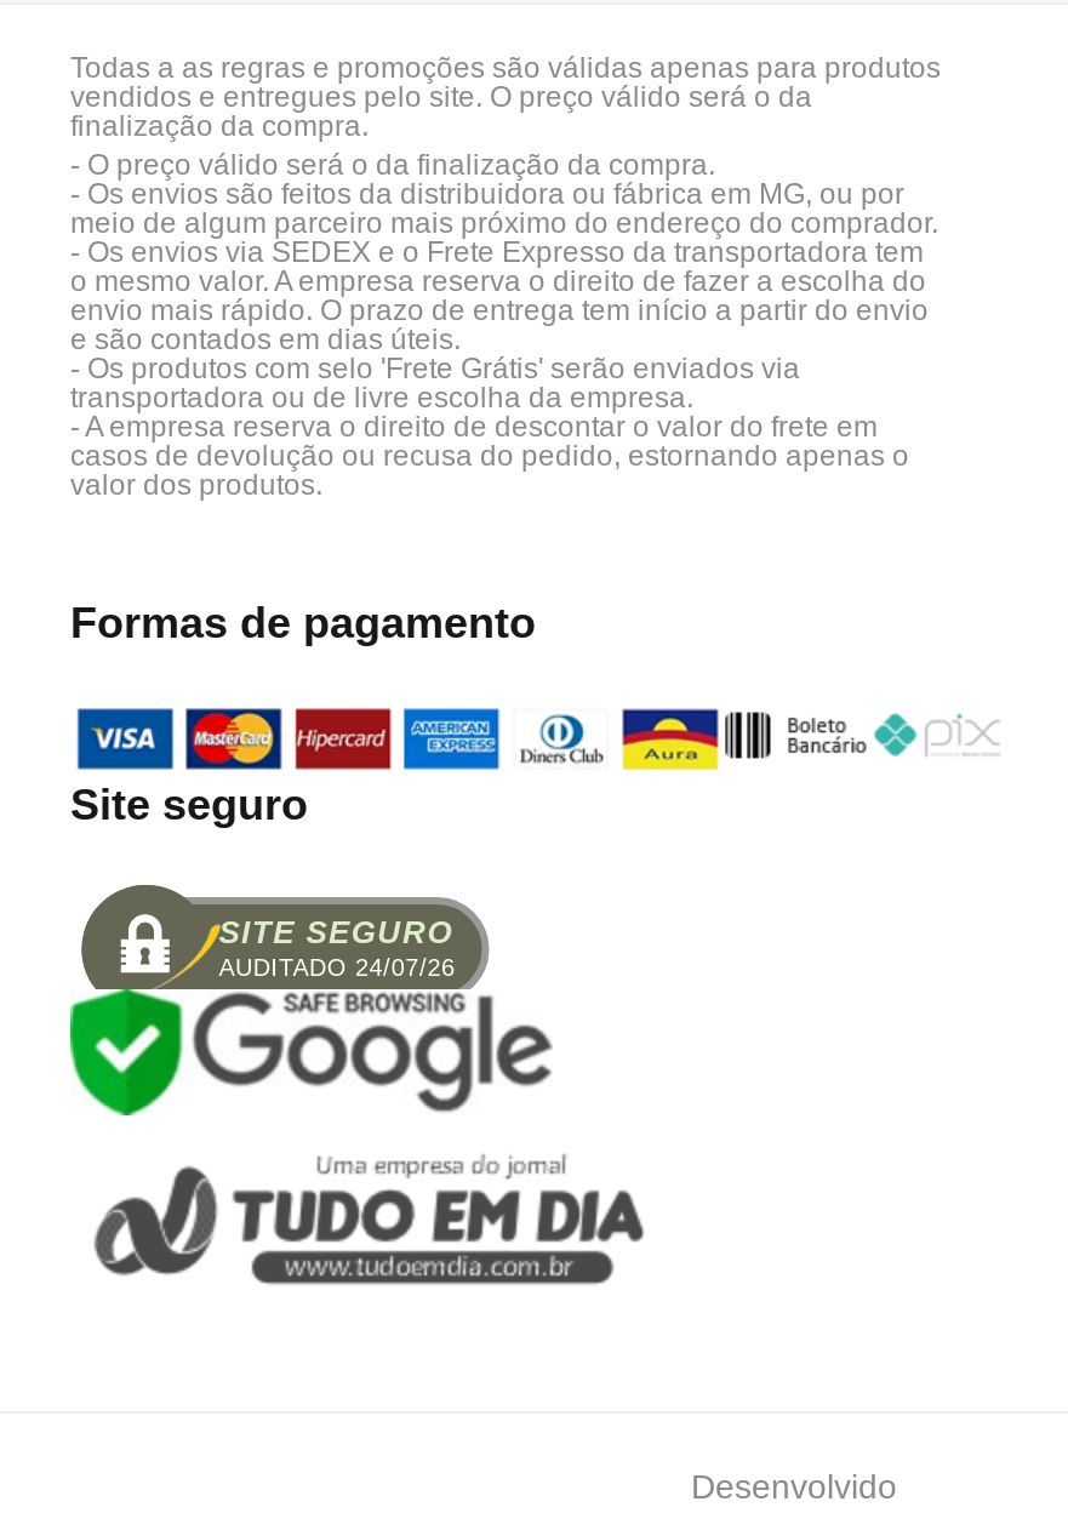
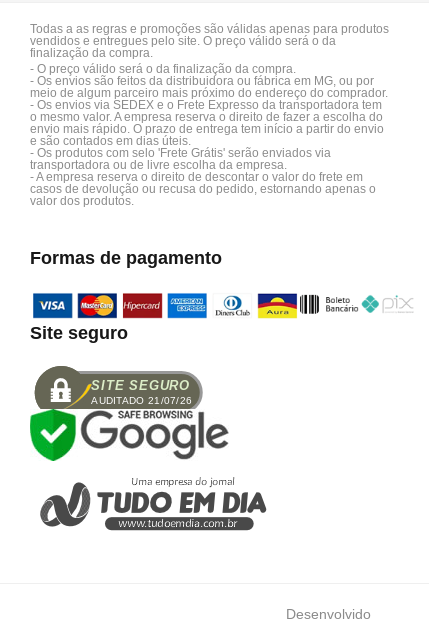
- AUDITADO 24/07/26
+ AUDITADO 21/07/26
